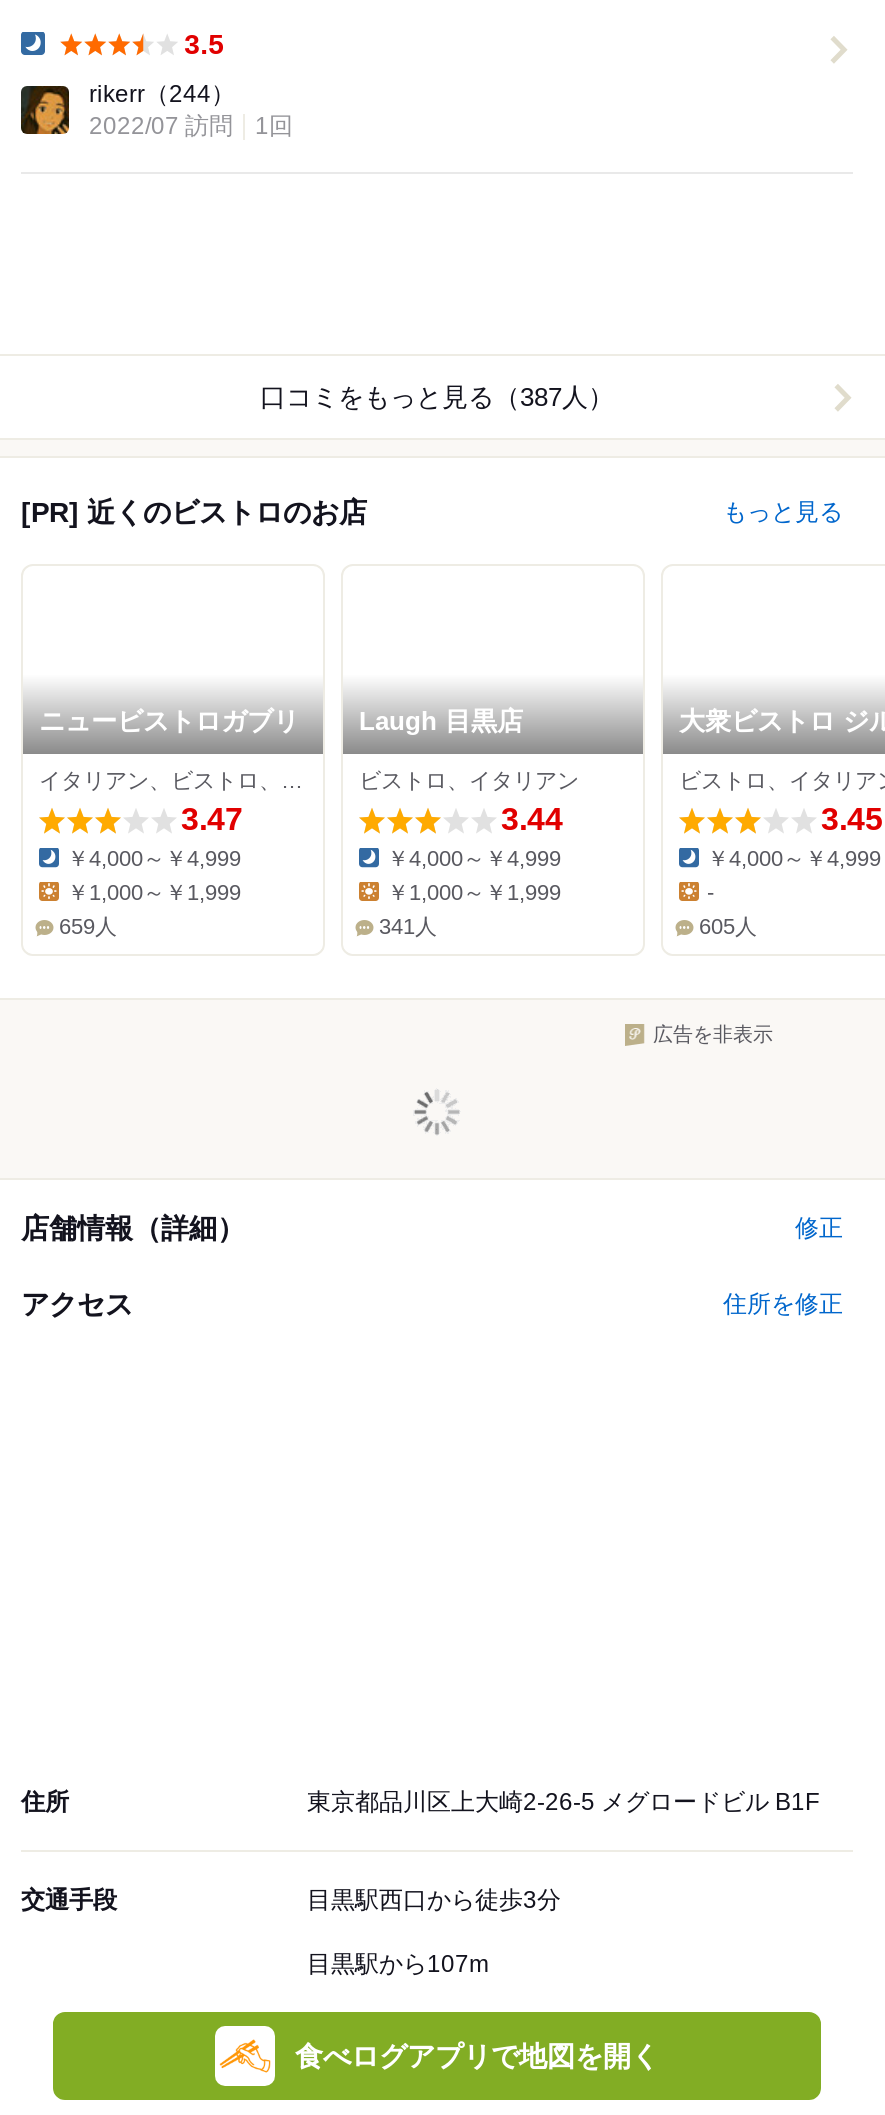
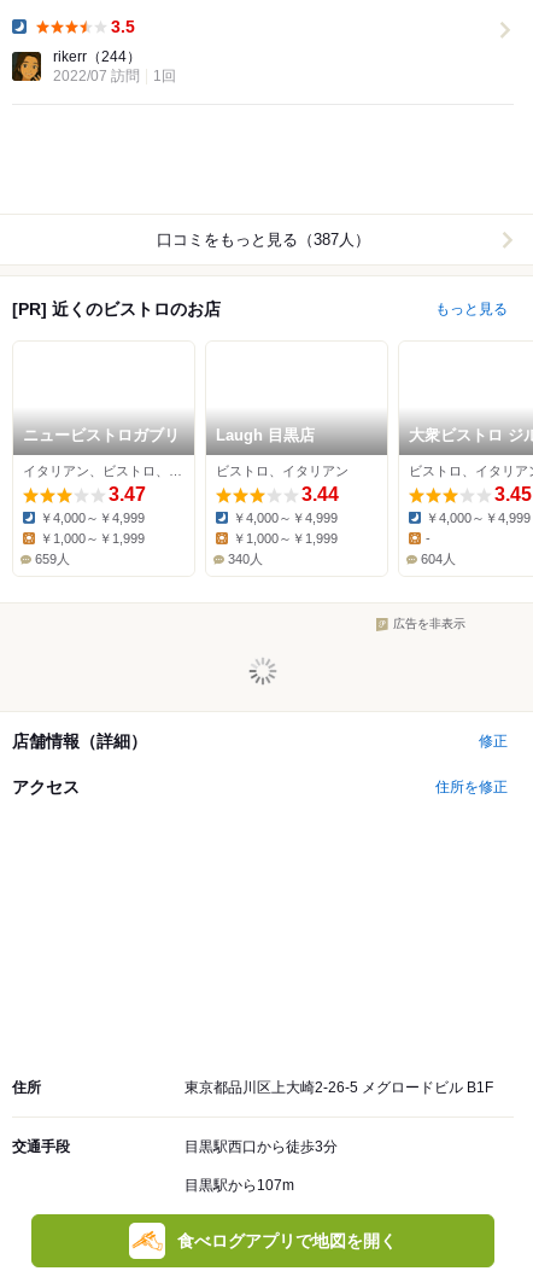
- 341人
+ 340人

- 605人
+ 604人
